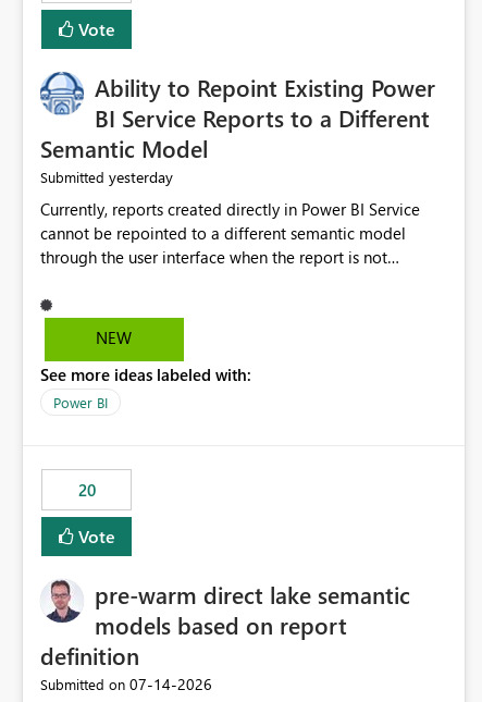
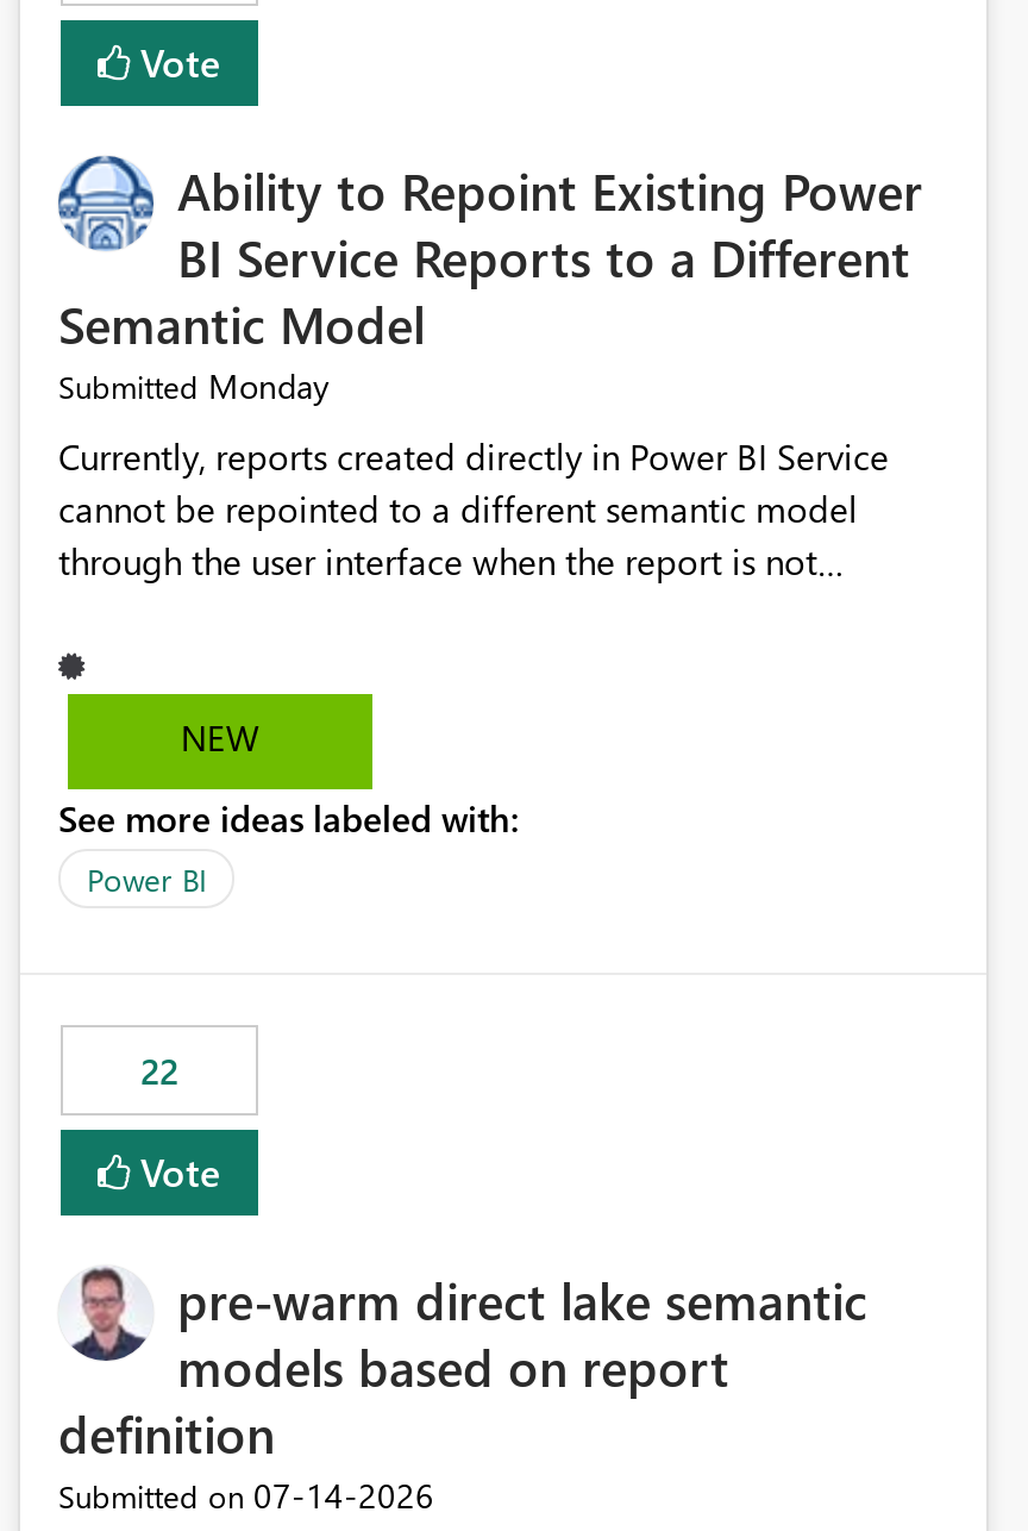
- Submitted yesterday
+ Submitted Monday

- 20
+ 22
